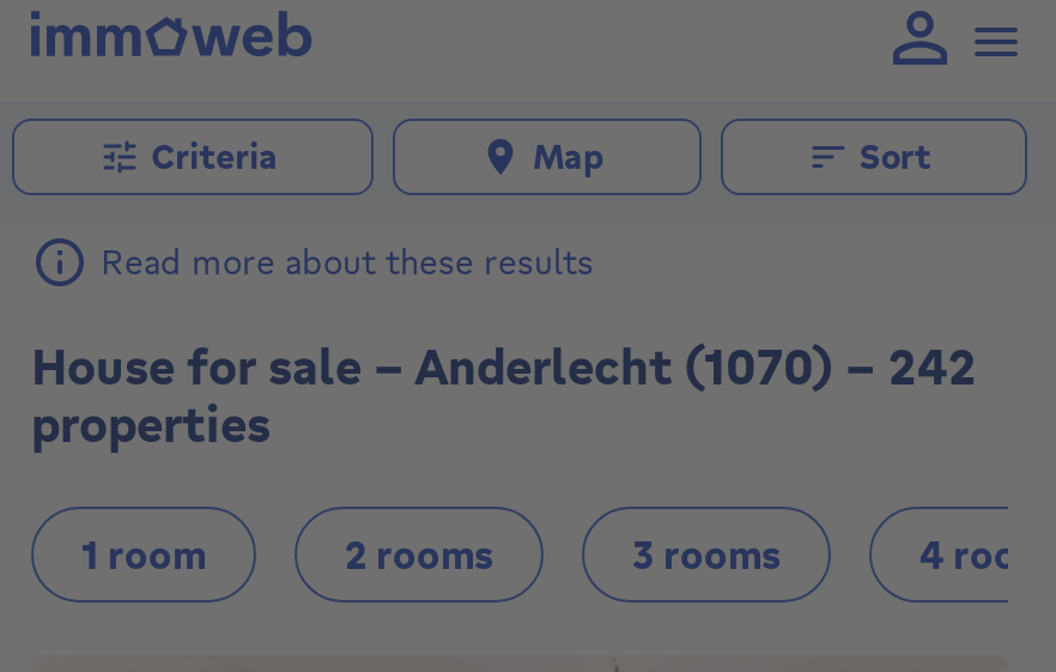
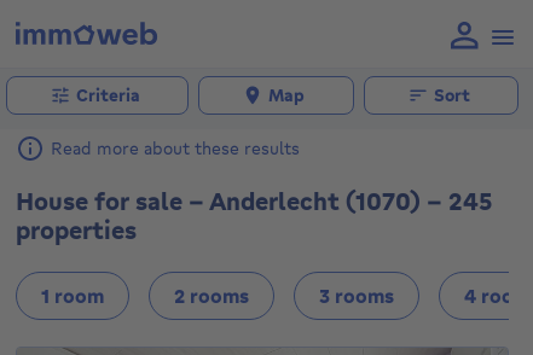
- House for sale - Anderlecht (1070) - 242
+ House for sale - Anderlecht (1070) - 245
